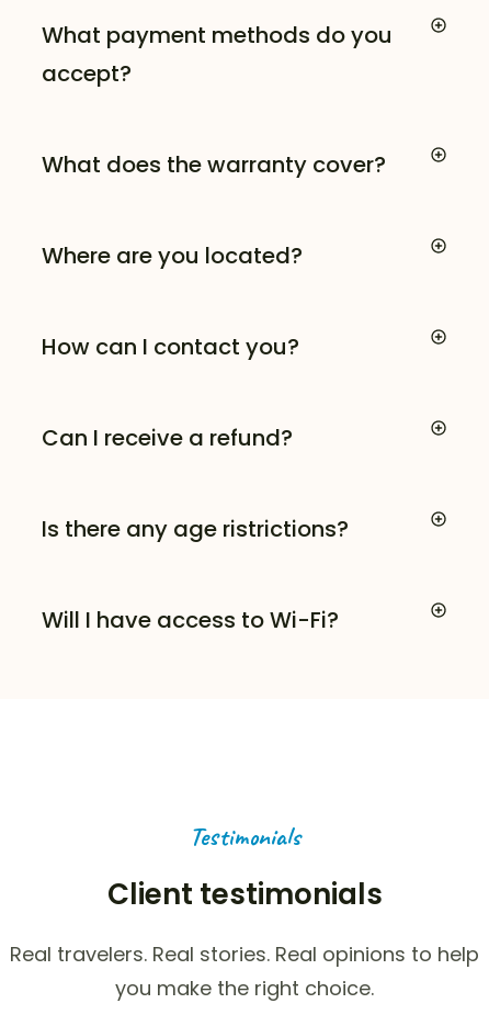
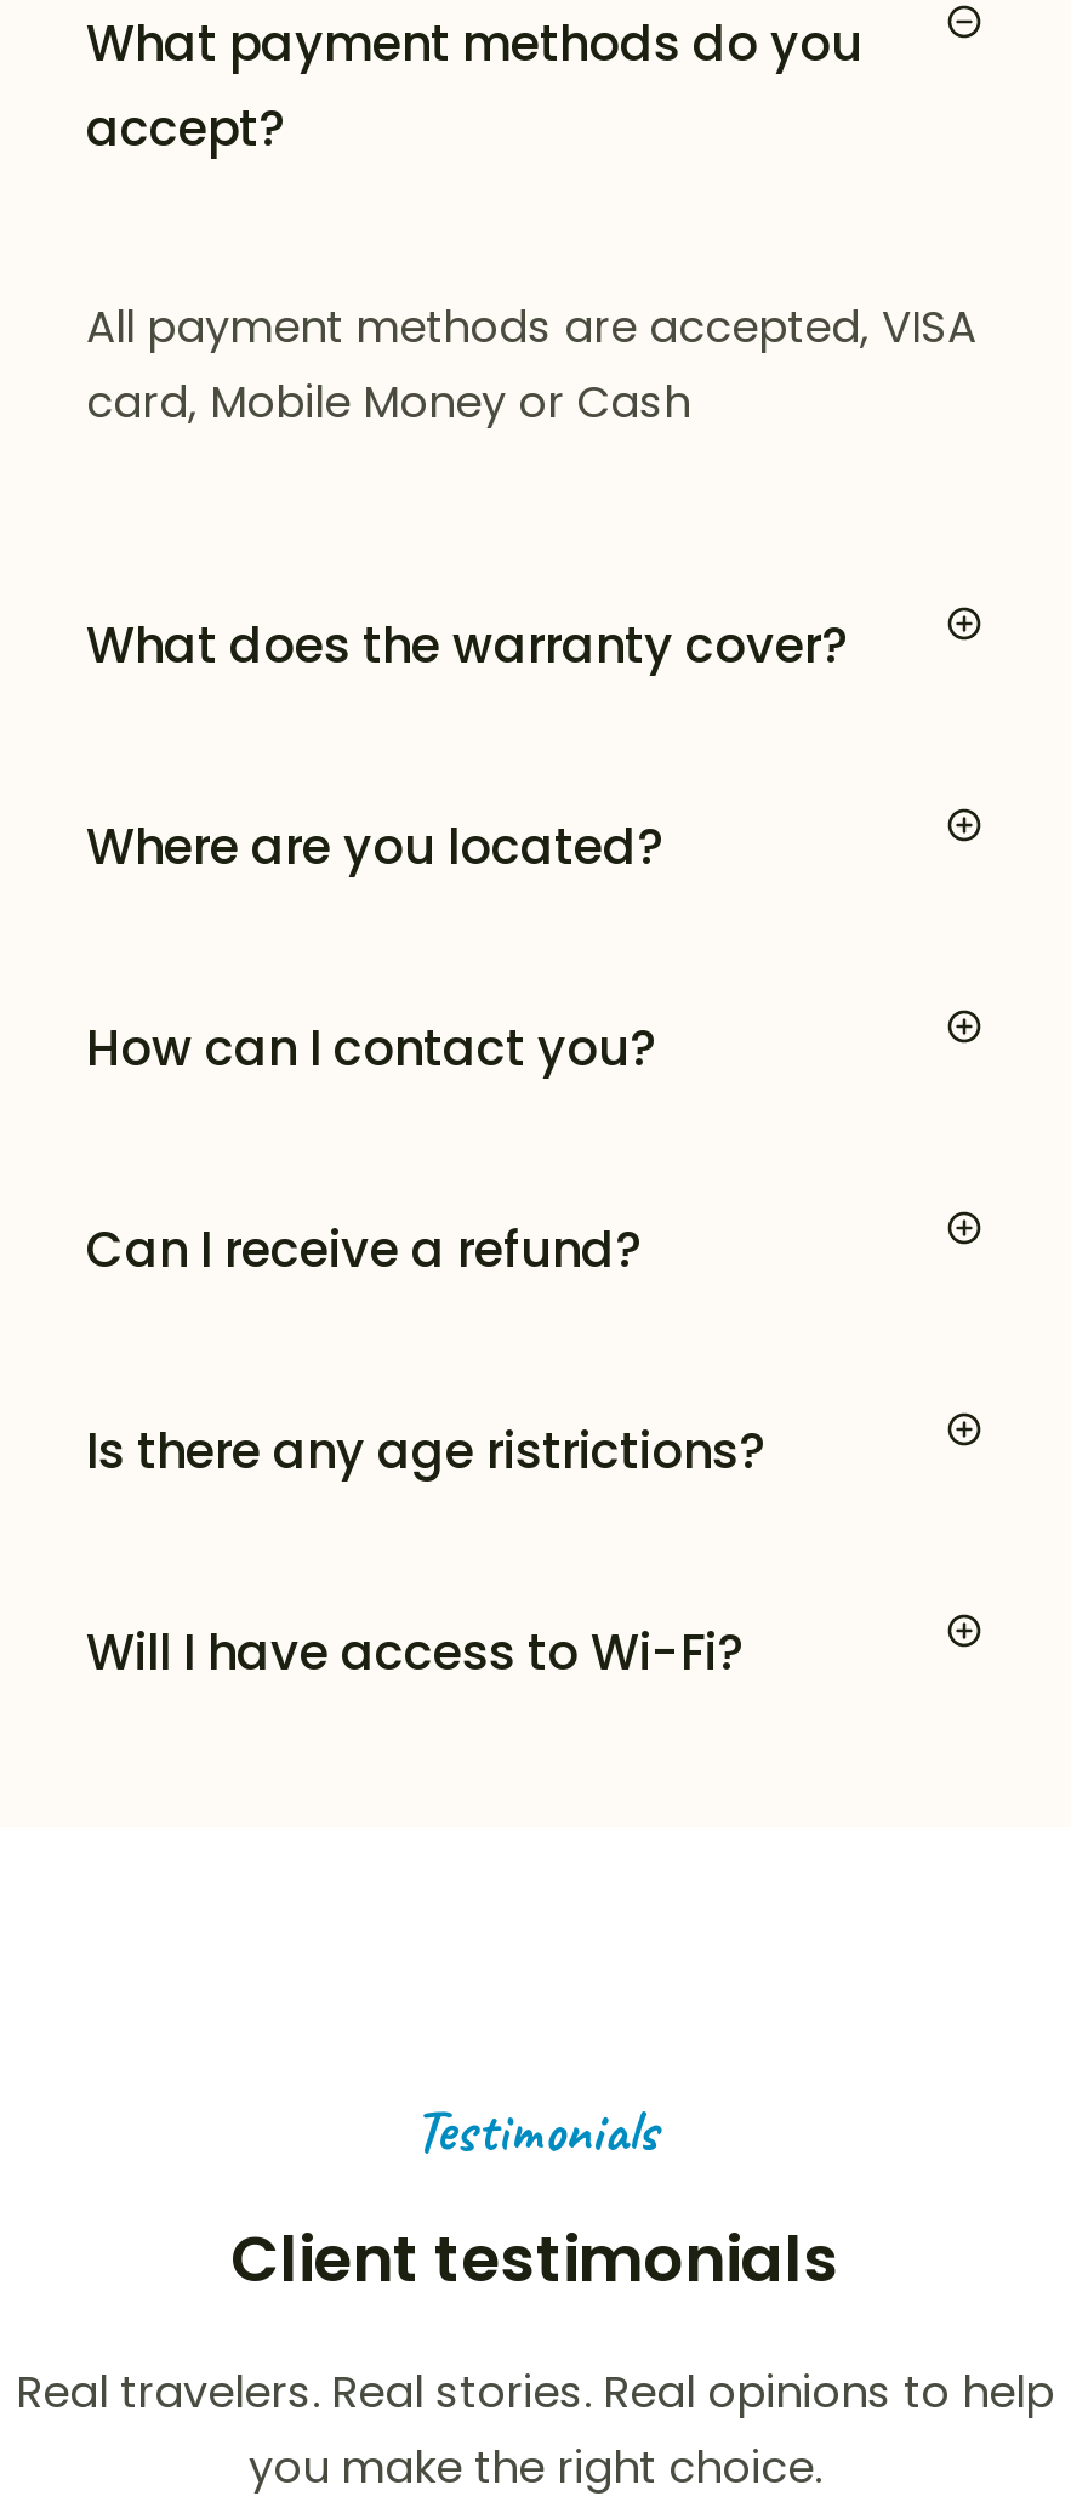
+ All payment methods are accepted, VISA
+ card, Mobile Money or Cash
